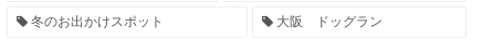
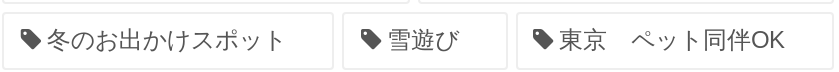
- 大阪 ドッグラン
+ 雪遊び
+ 東京 ペット同伴OK
